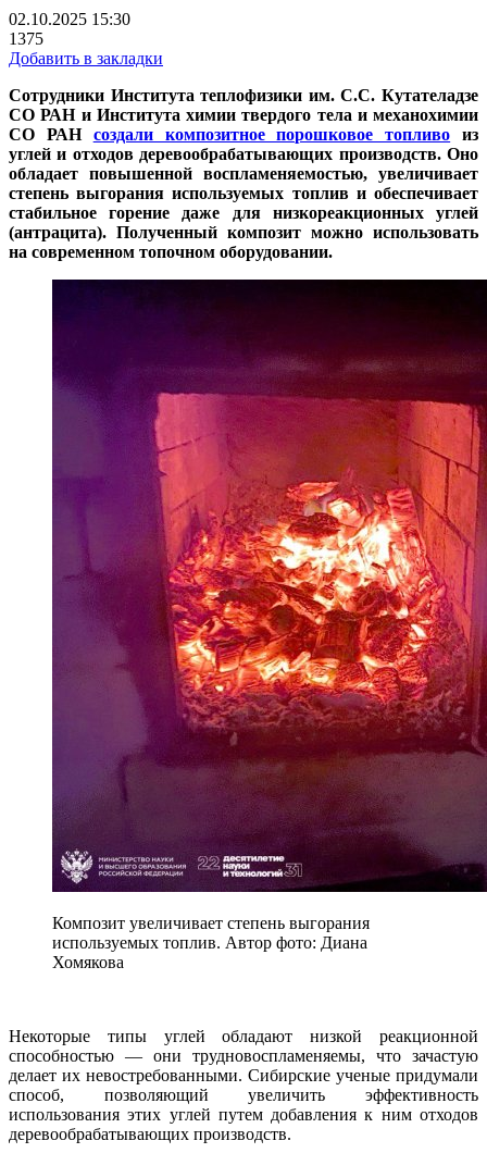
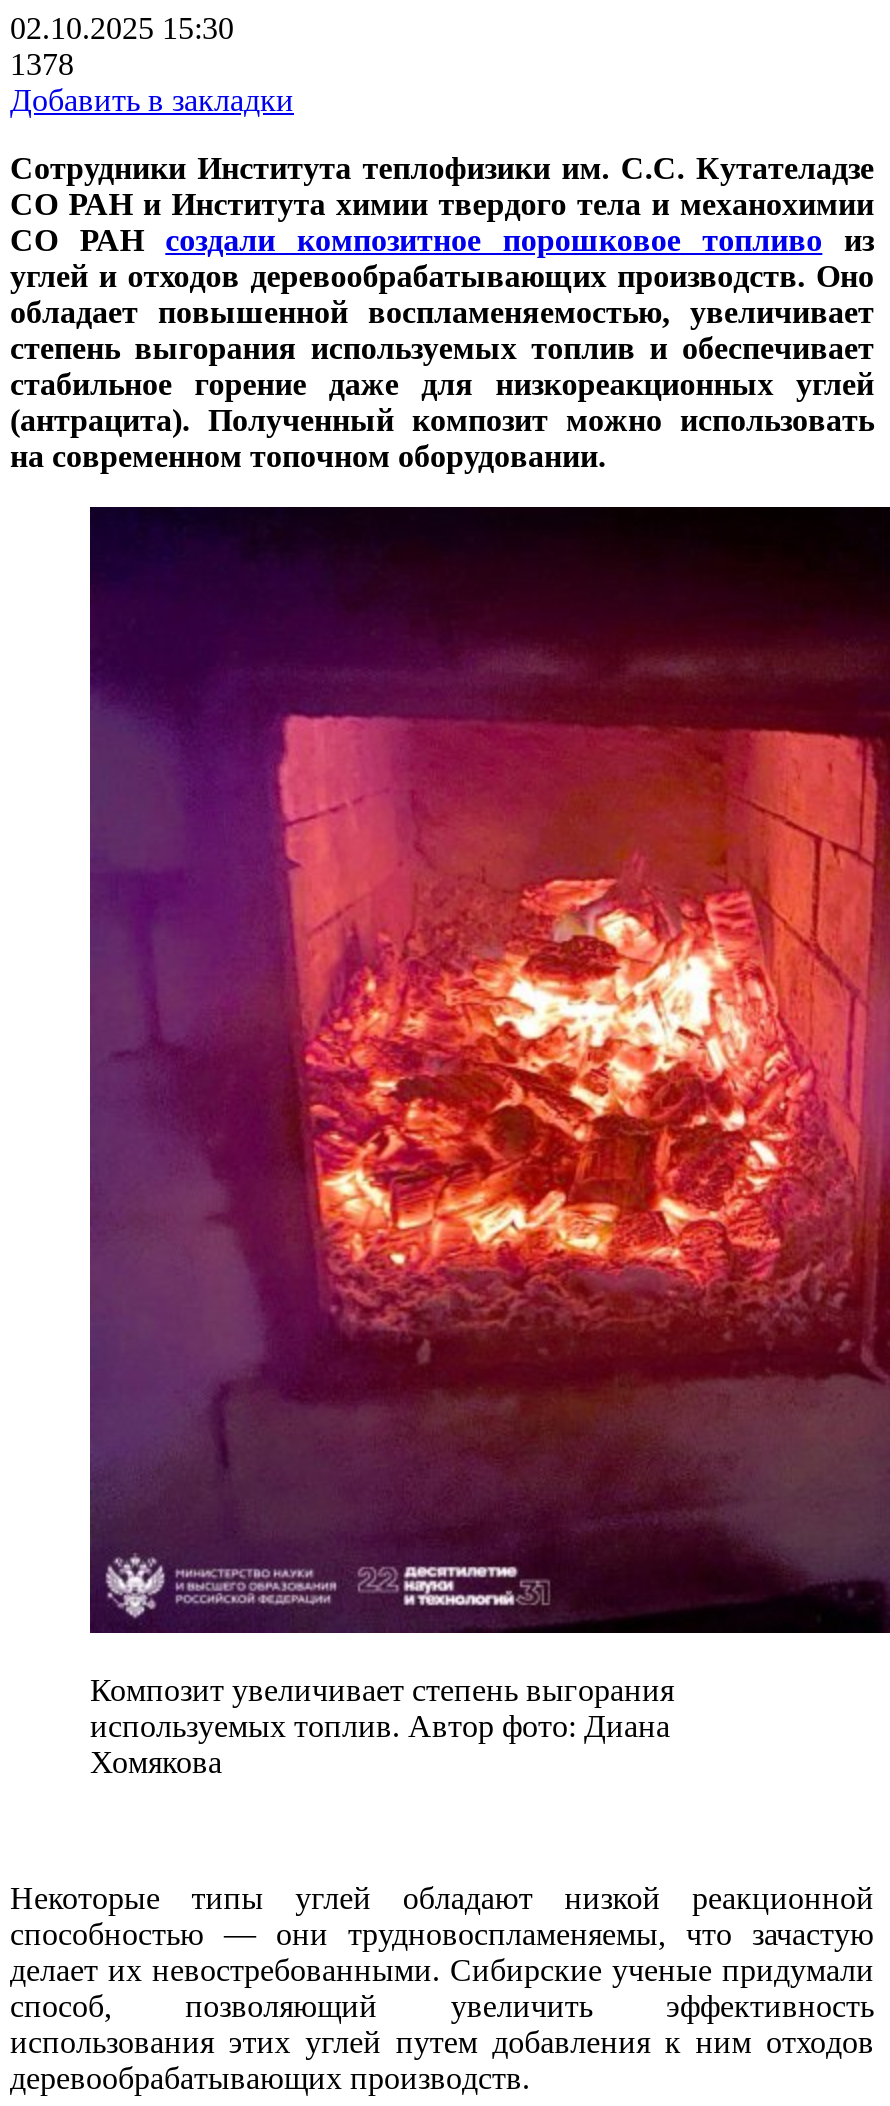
- 1375
+ 1378
